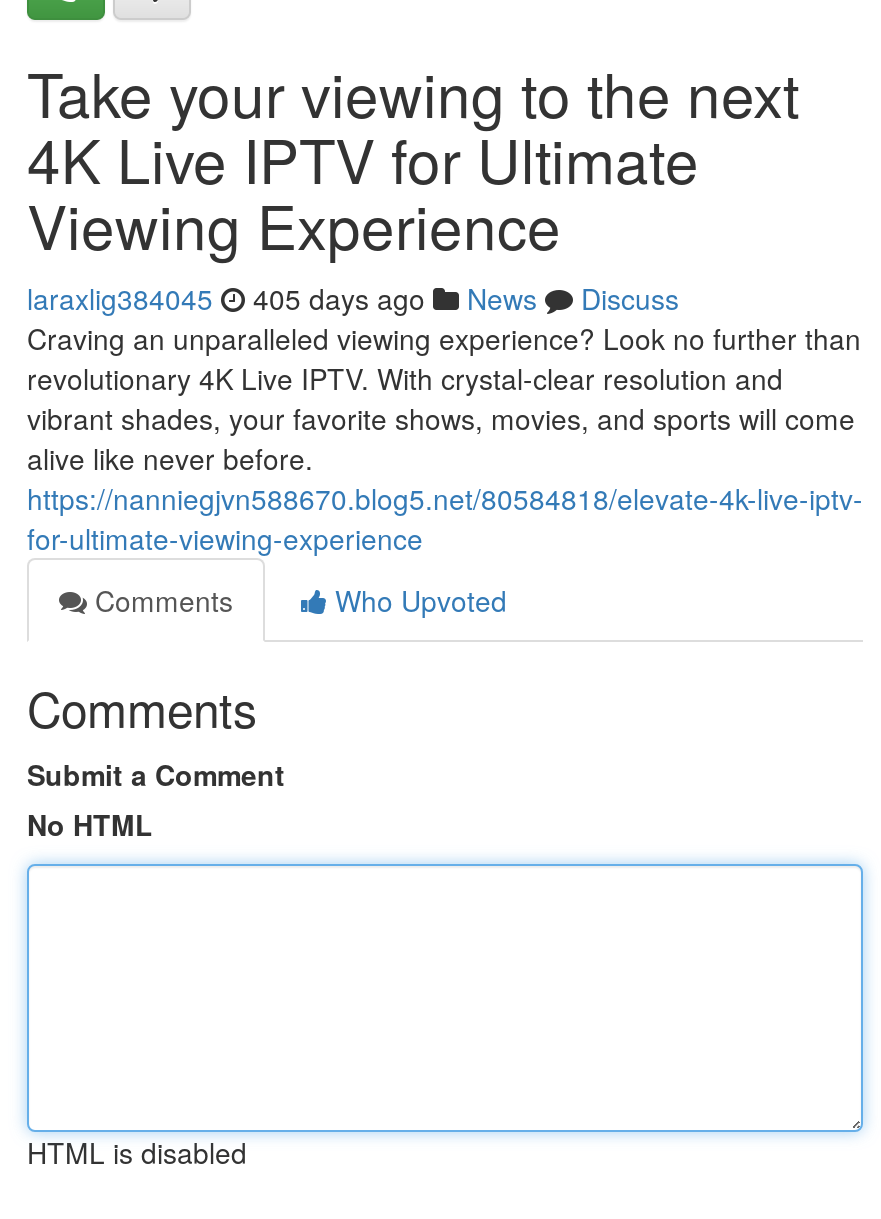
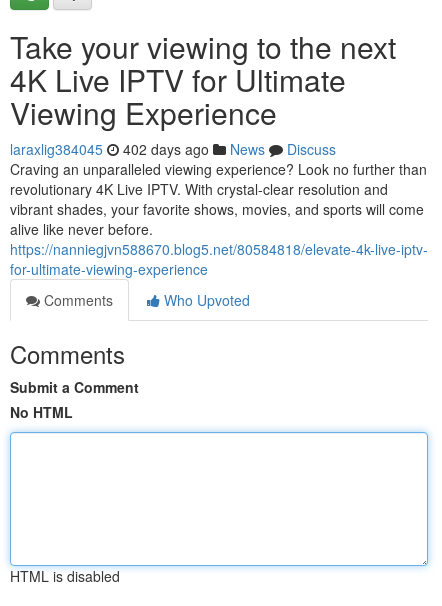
- laraxlig384045 405 days ago News Discuss
+ laraxlig384045 402 days ago News Discuss
